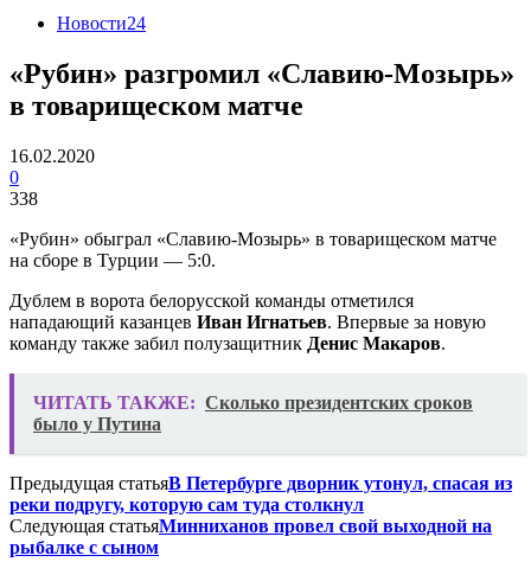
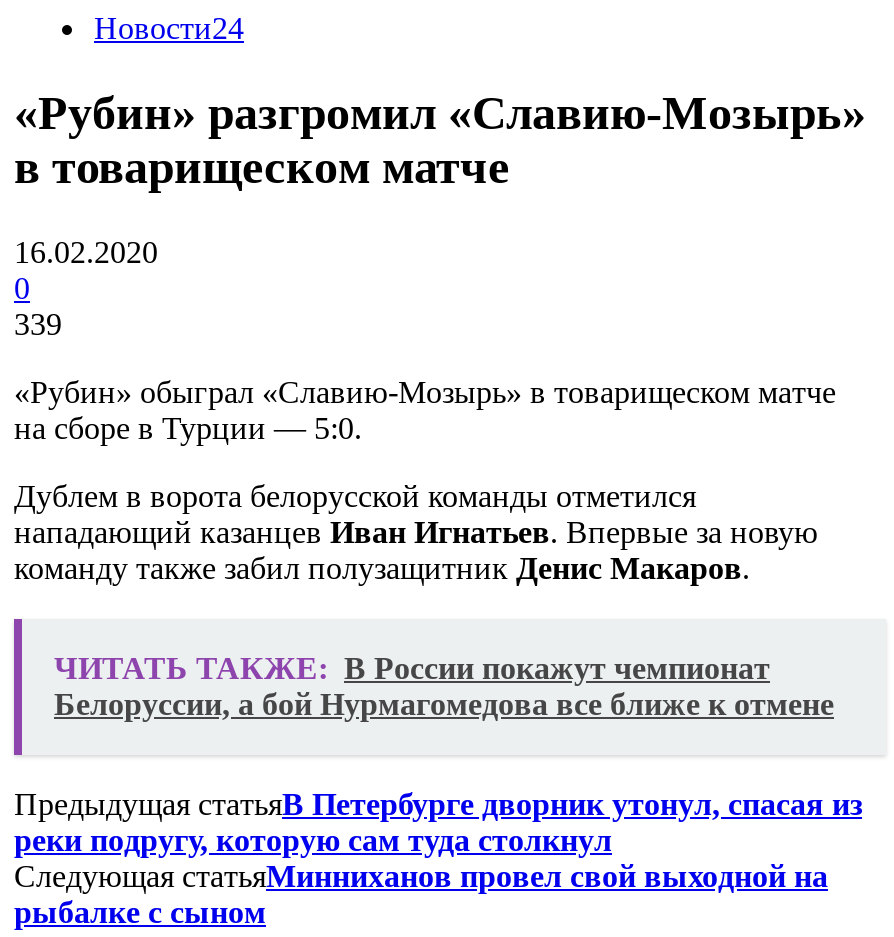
- 338
+ 339

- ЧИТАТЬ ТАКЖЕ: Сколько президентских сроков
- было у Путина
+ ЧИТАТЬ ТАКЖЕ: В России покажут чемпионат
+ Белоруссии, а бой Нурмагомедова все ближе к отмене
